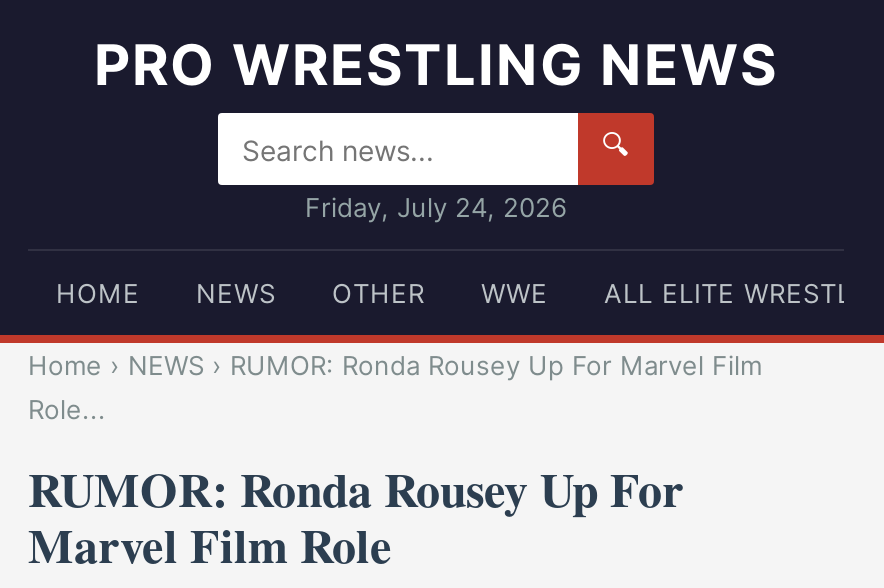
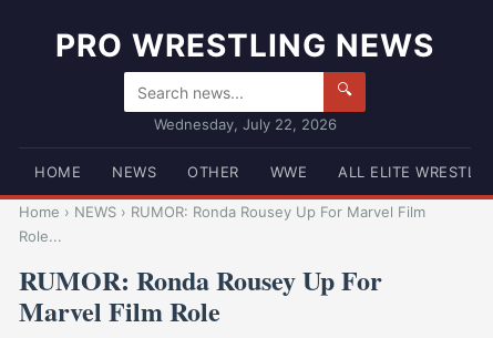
- Friday, July 24, 2026
+ Wednesday, July 22, 2026
